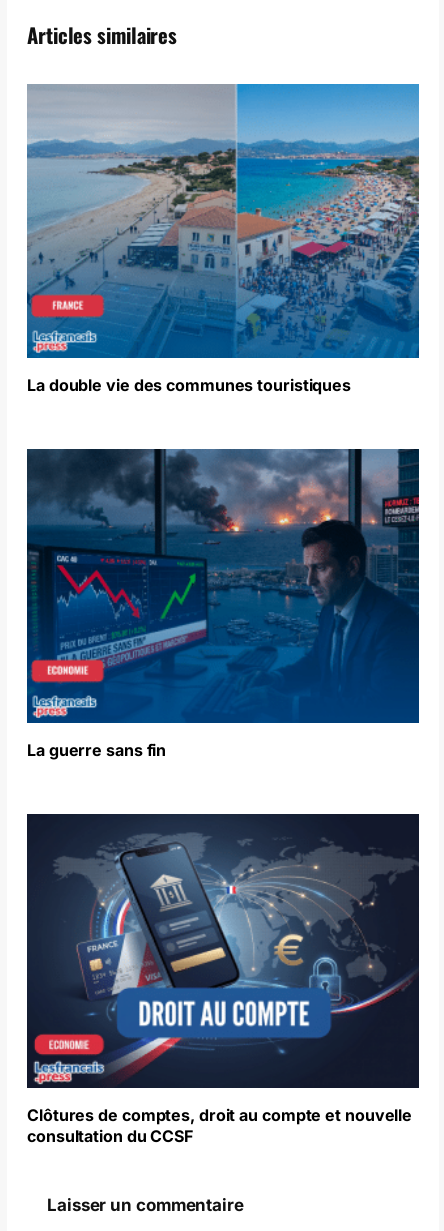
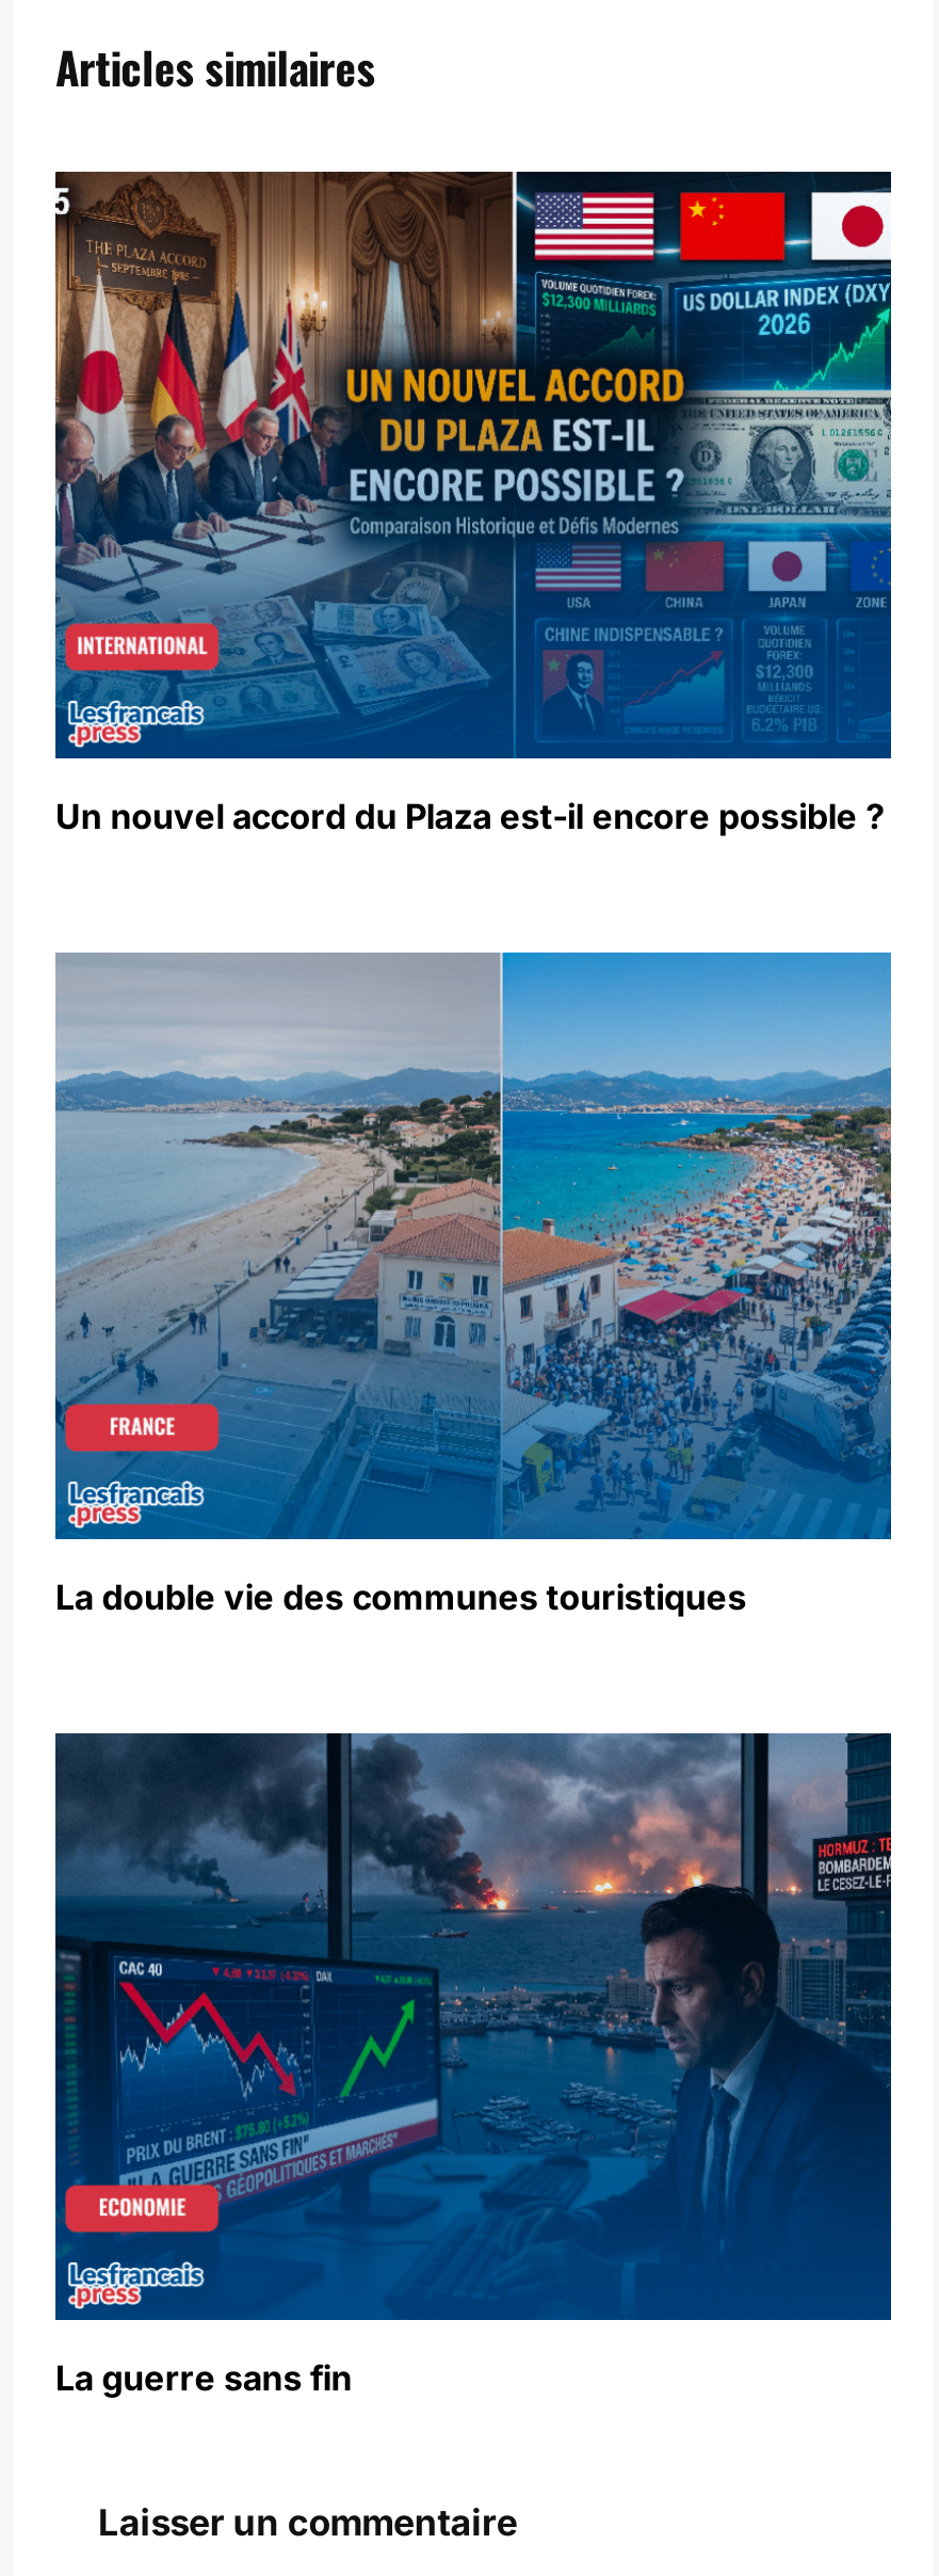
+ [image]
+ Un nouvel accord du Plaza est-il encore possible ?

moved down: [image] | La double vie des communes touristiques | La guerre sans fin

- [image]
- Clôtures de comptes, droit au compte et nouvelle
- consultation du CCSF
